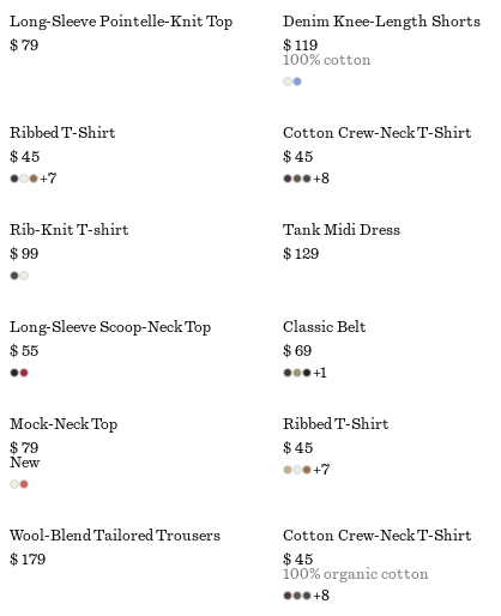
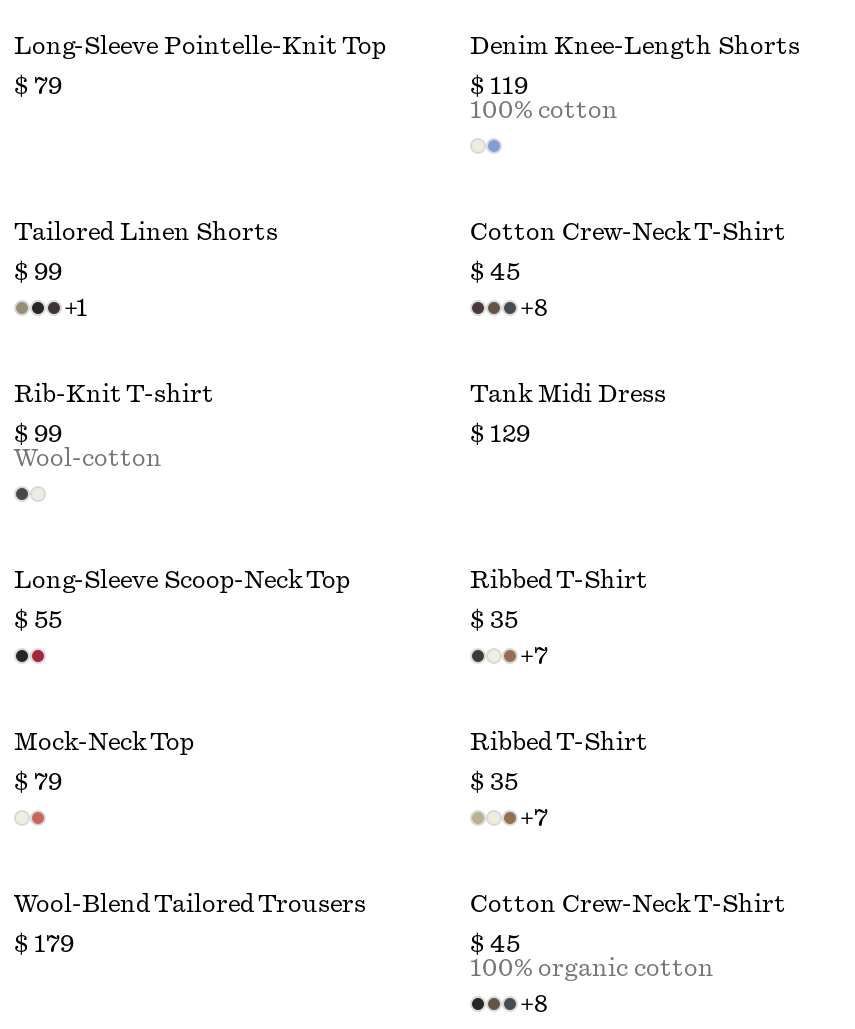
- Ribbed T-Shirt
+ Tailored Linen Shorts

- $ 45
+ $ 99

- +7
+ +1

+ Wool-cotton

- Classic Belt
+ Ribbed T-Shirt

- $ 69
+ $ 35

- +1
+ +7

- $ 45
+ $ 35

- New
